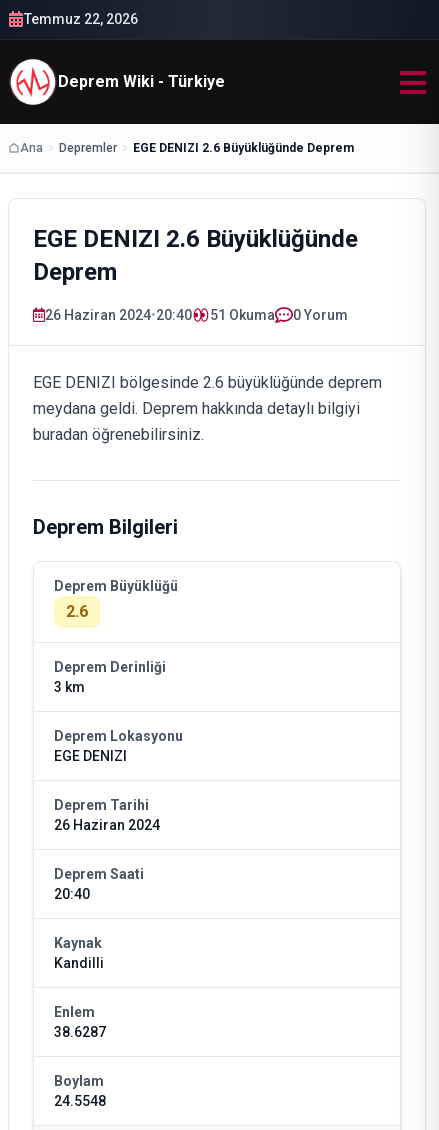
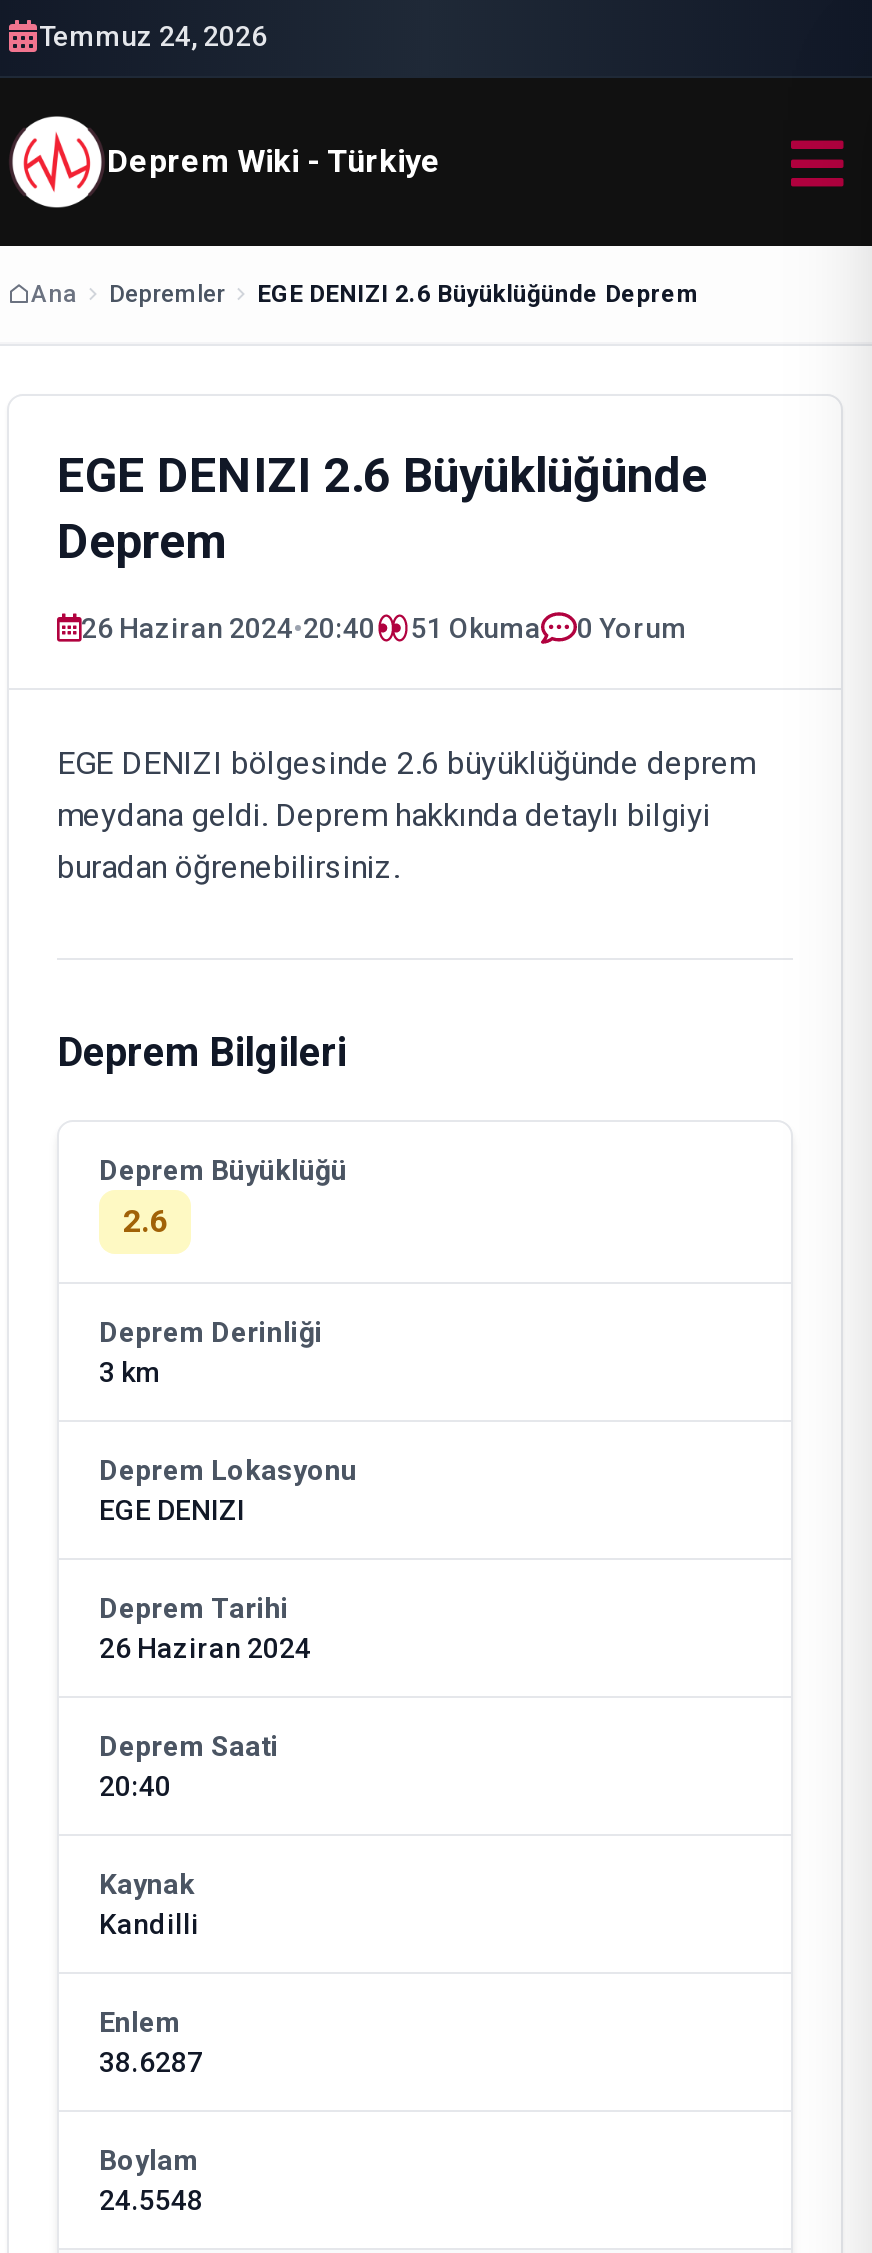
- Temmuz 22, 2026
+ Temmuz 24, 2026
